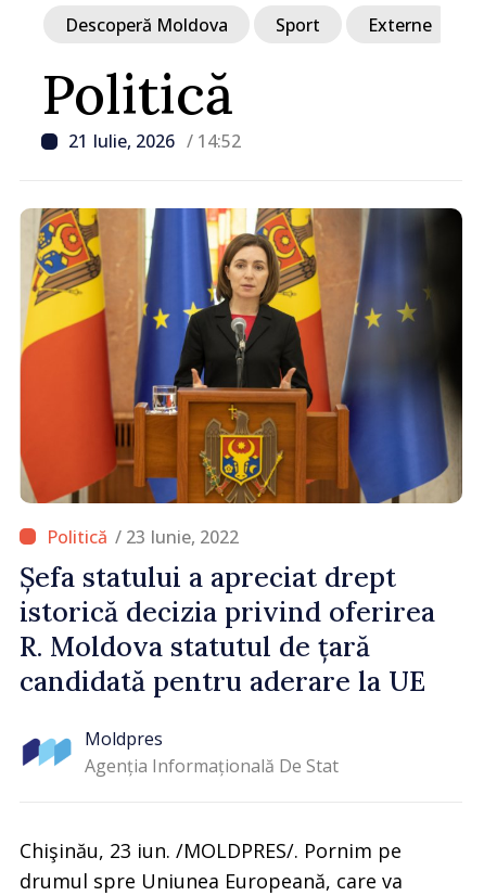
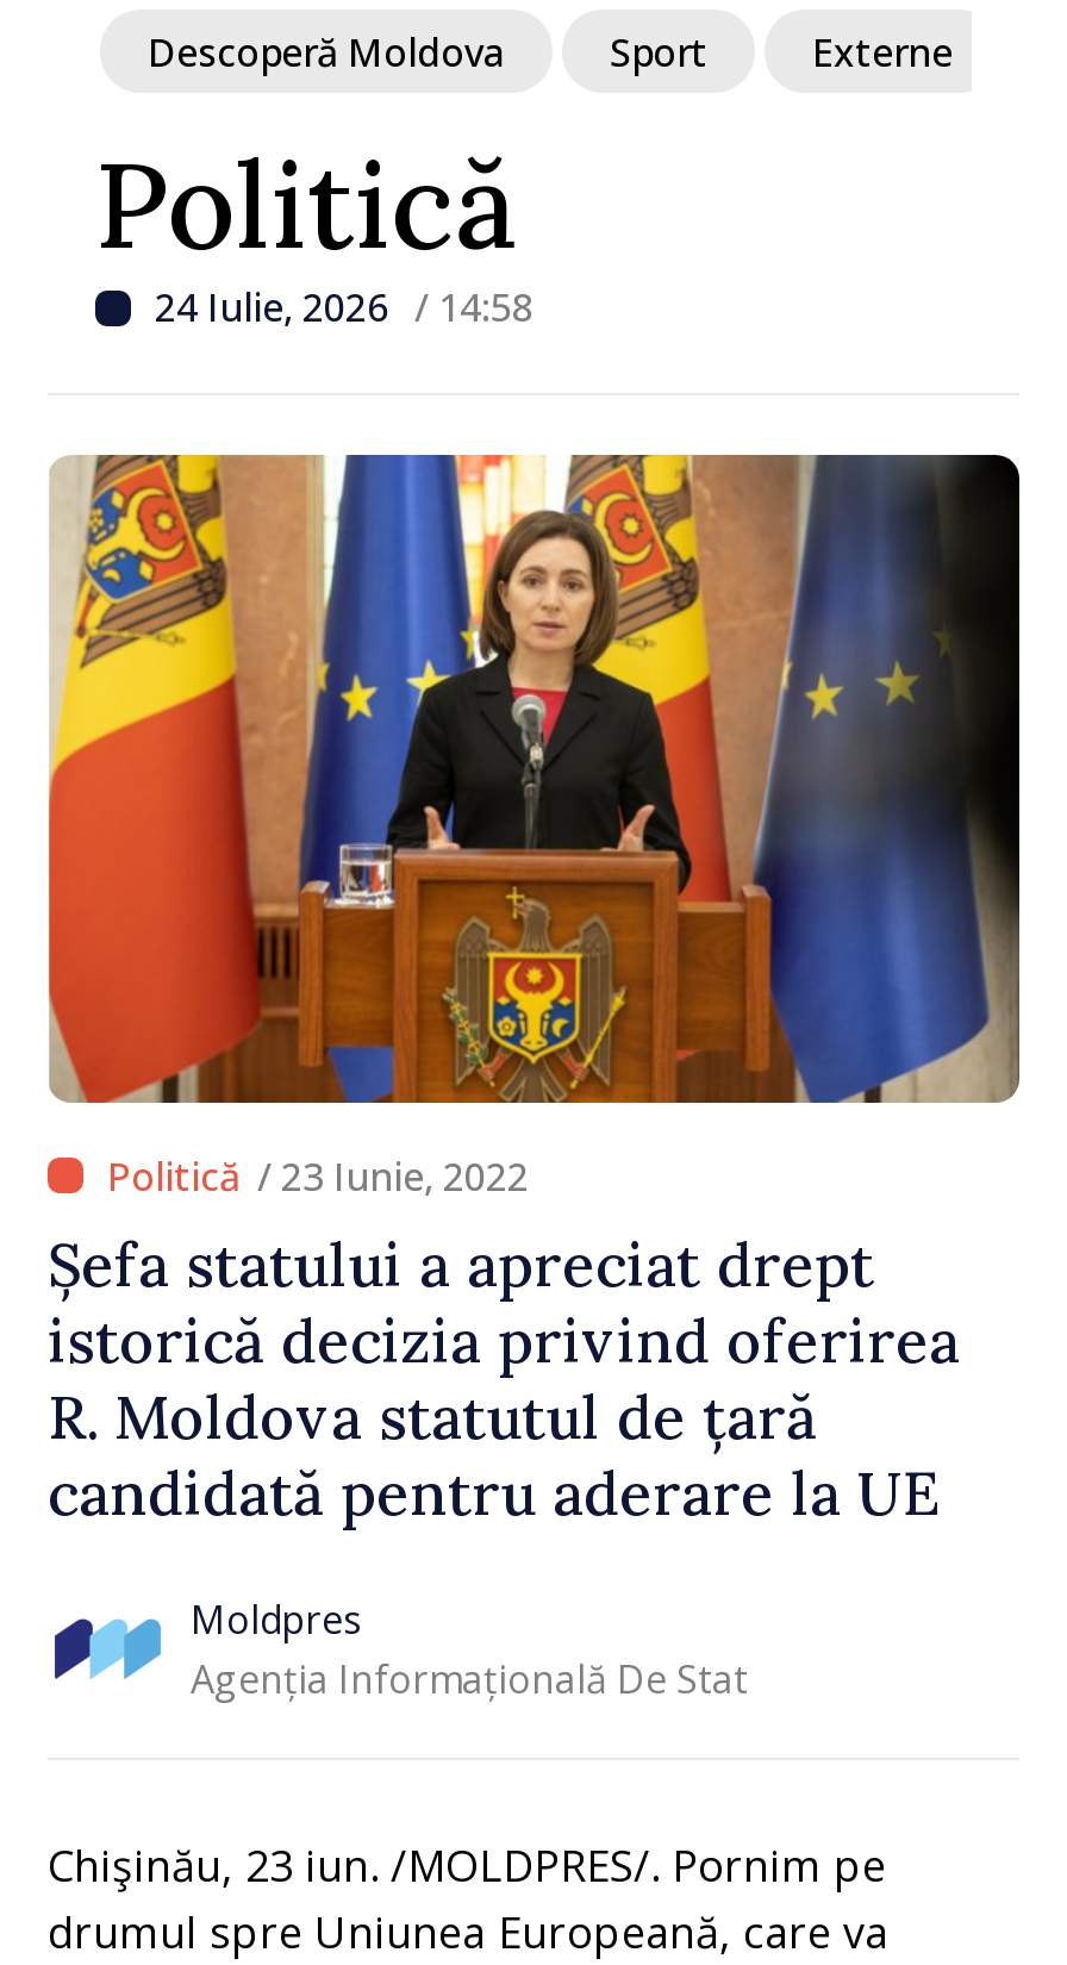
- 21 Iulie, 2026 / 14:52
+ 24 Iulie, 2026 / 14:58
